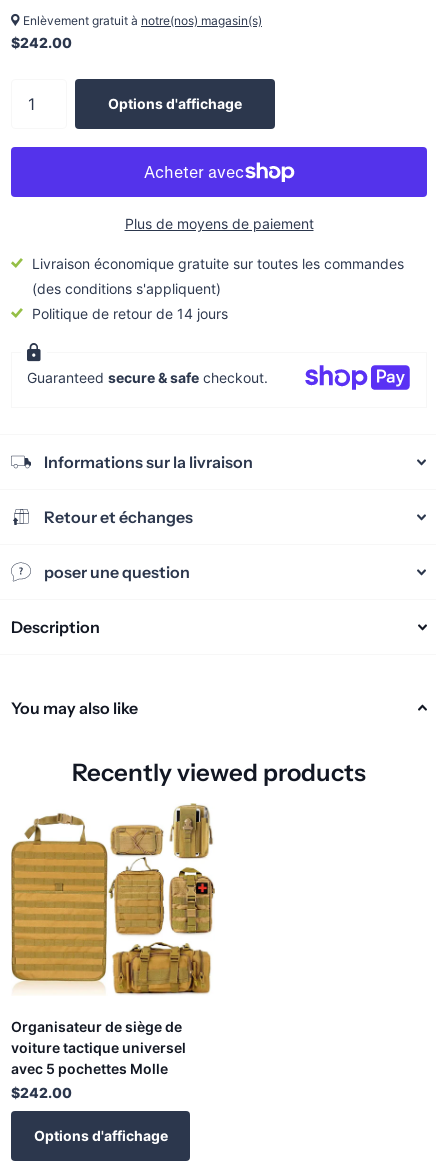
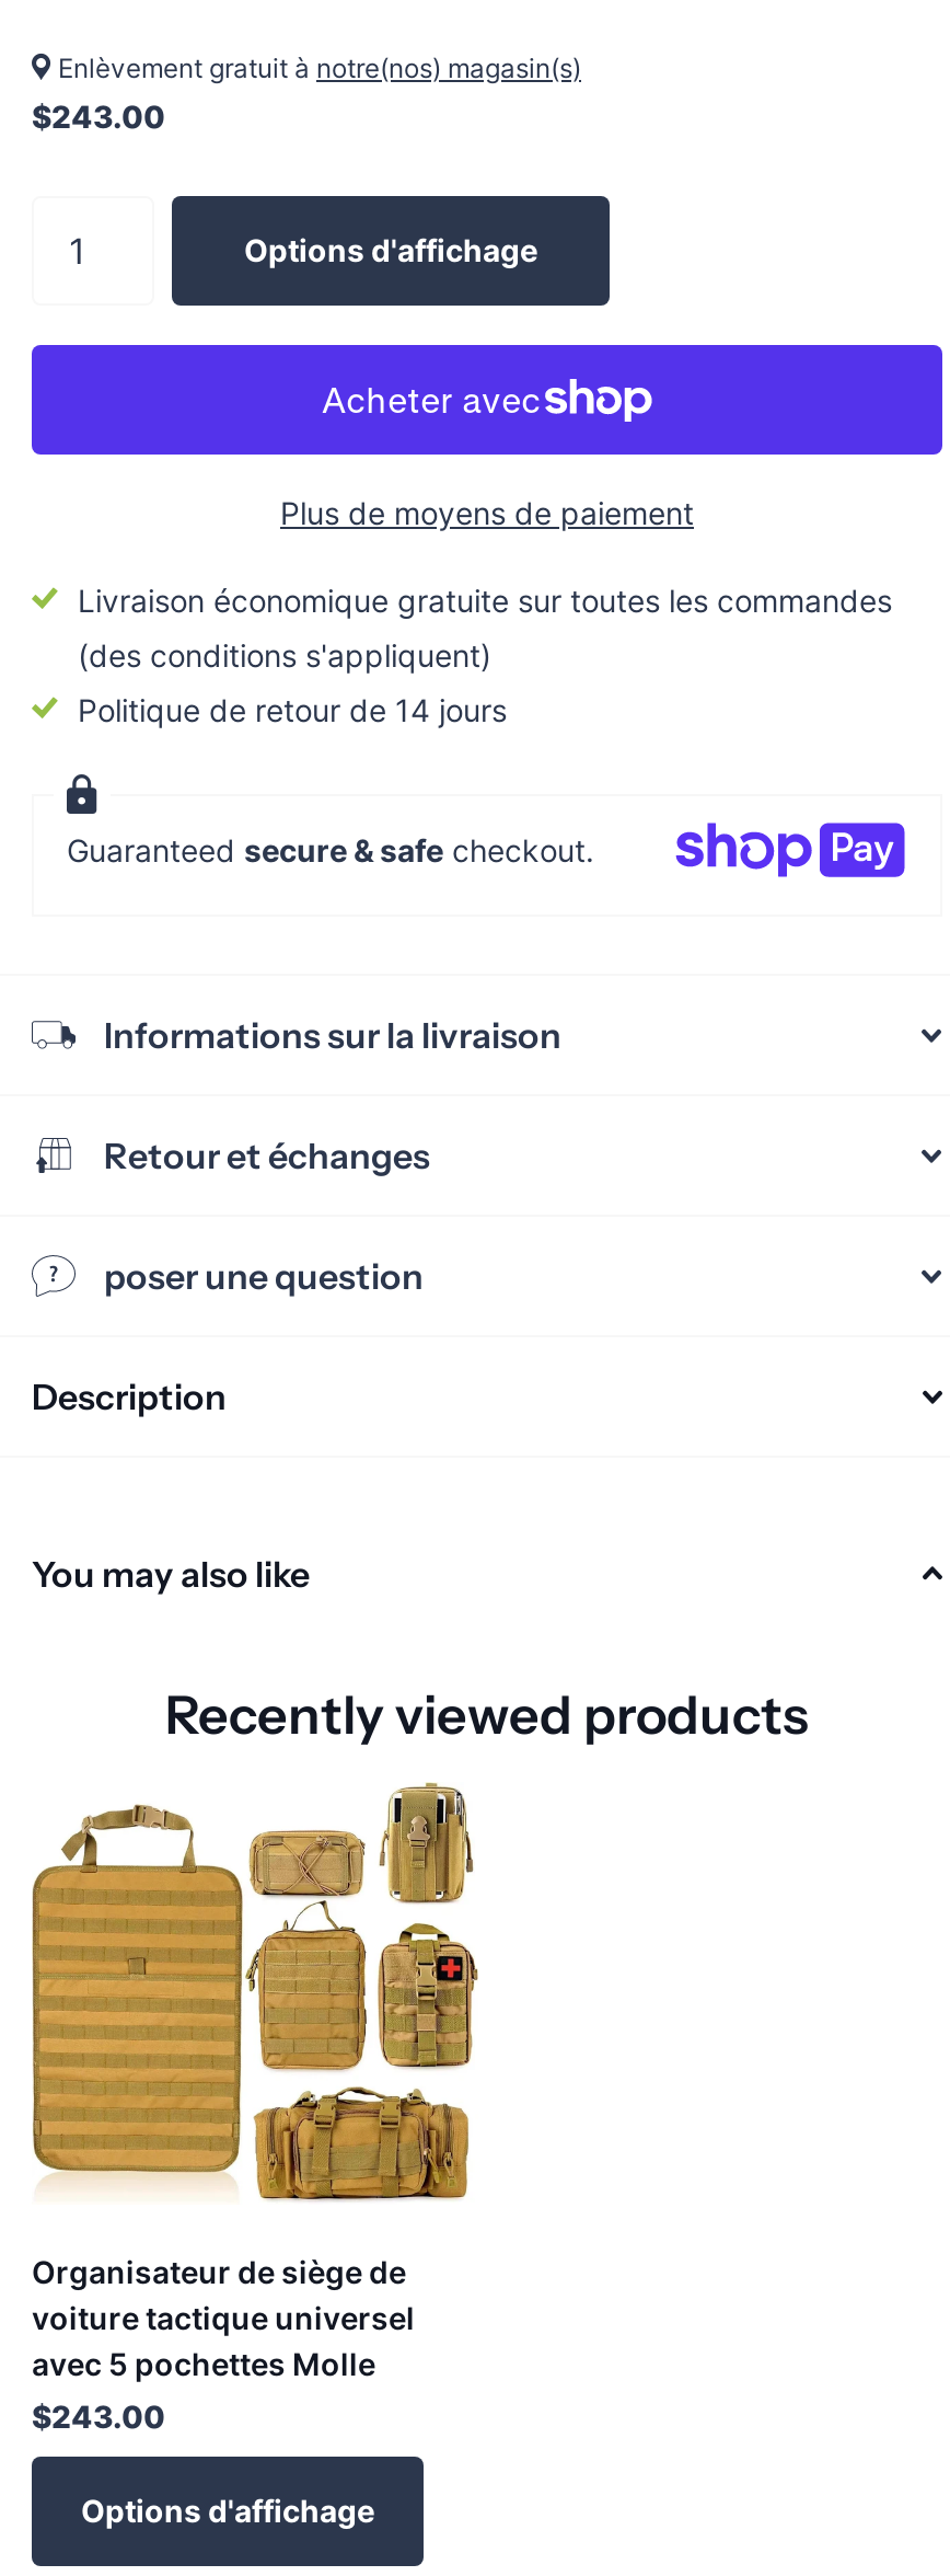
- $242.00
+ $243.00

- $242.00
+ $243.00
